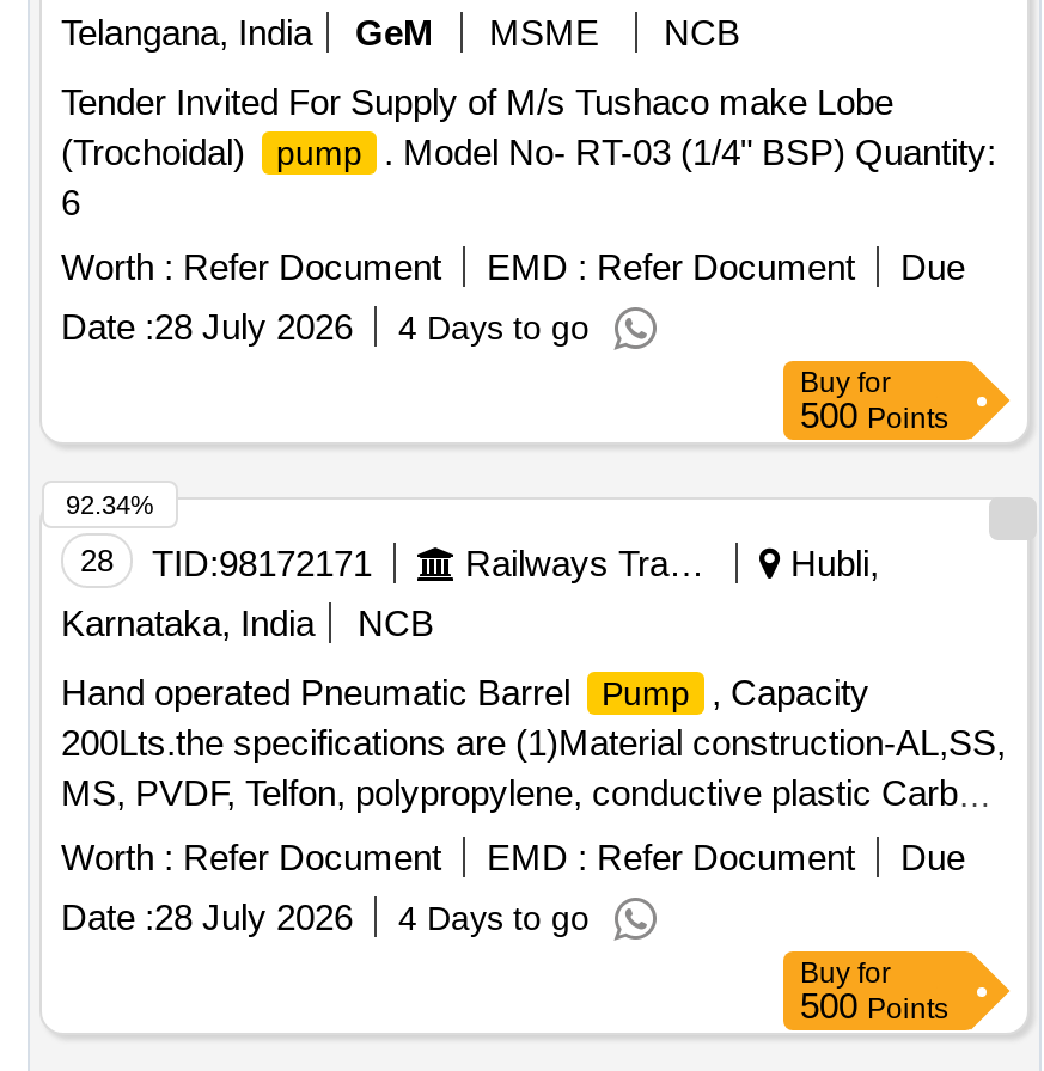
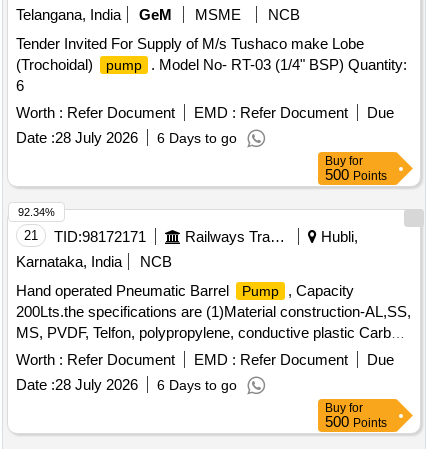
- Date : 28 July 2026 4 Days to go
+ Date : 28 July 2026 6 Days to go

- 28 TID:98172171
+ 21 TID:98172171

- Date : 28 July 2026 4 Days to go
+ Date : 28 July 2026 6 Days to go
